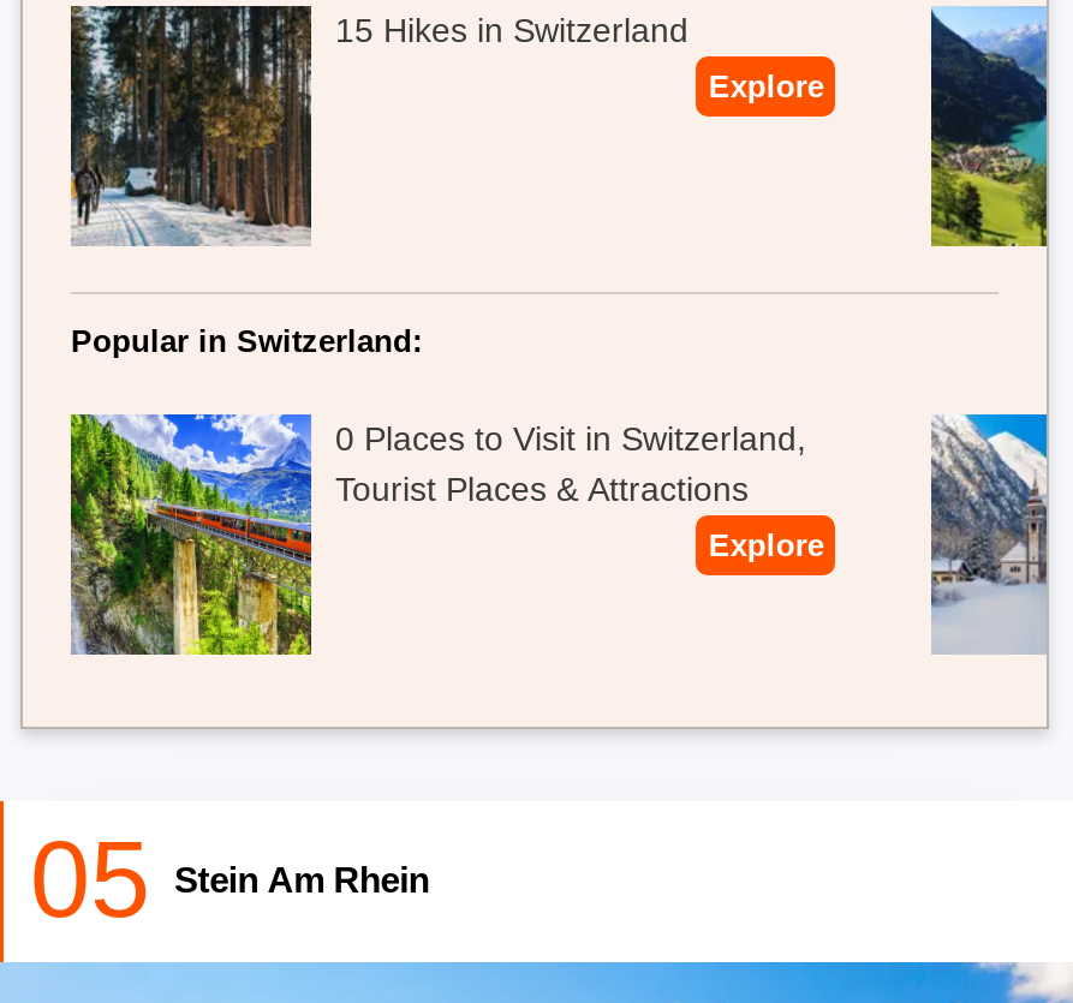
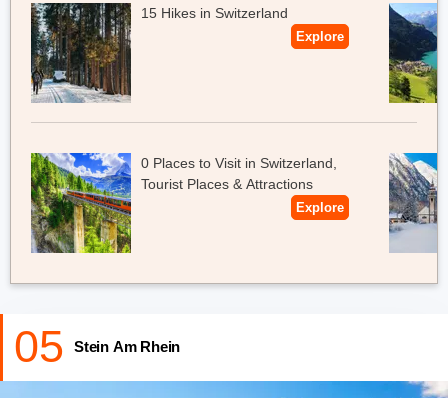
- Popular in Switzerland:
